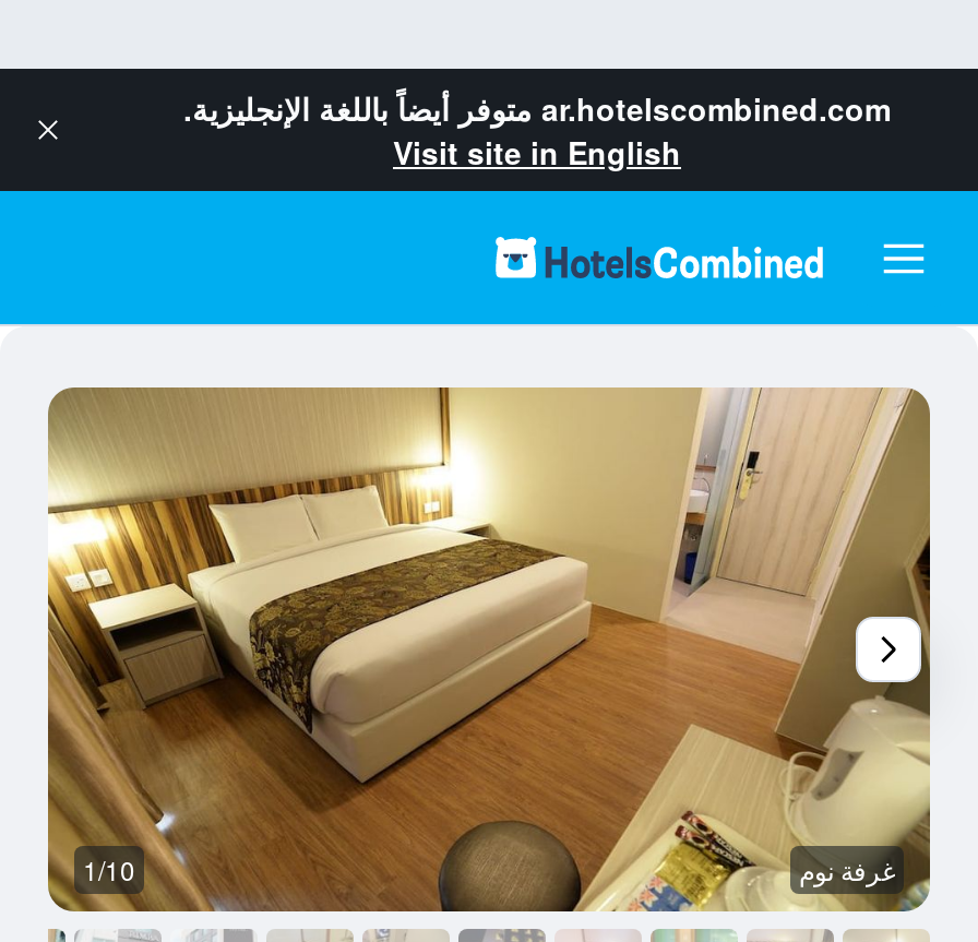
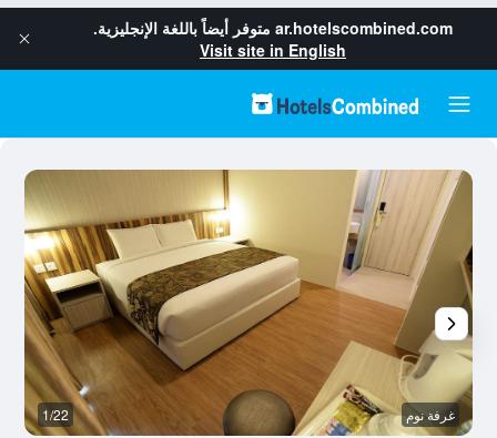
- [image]
+ [image]

- 1/10
+ 1/22
